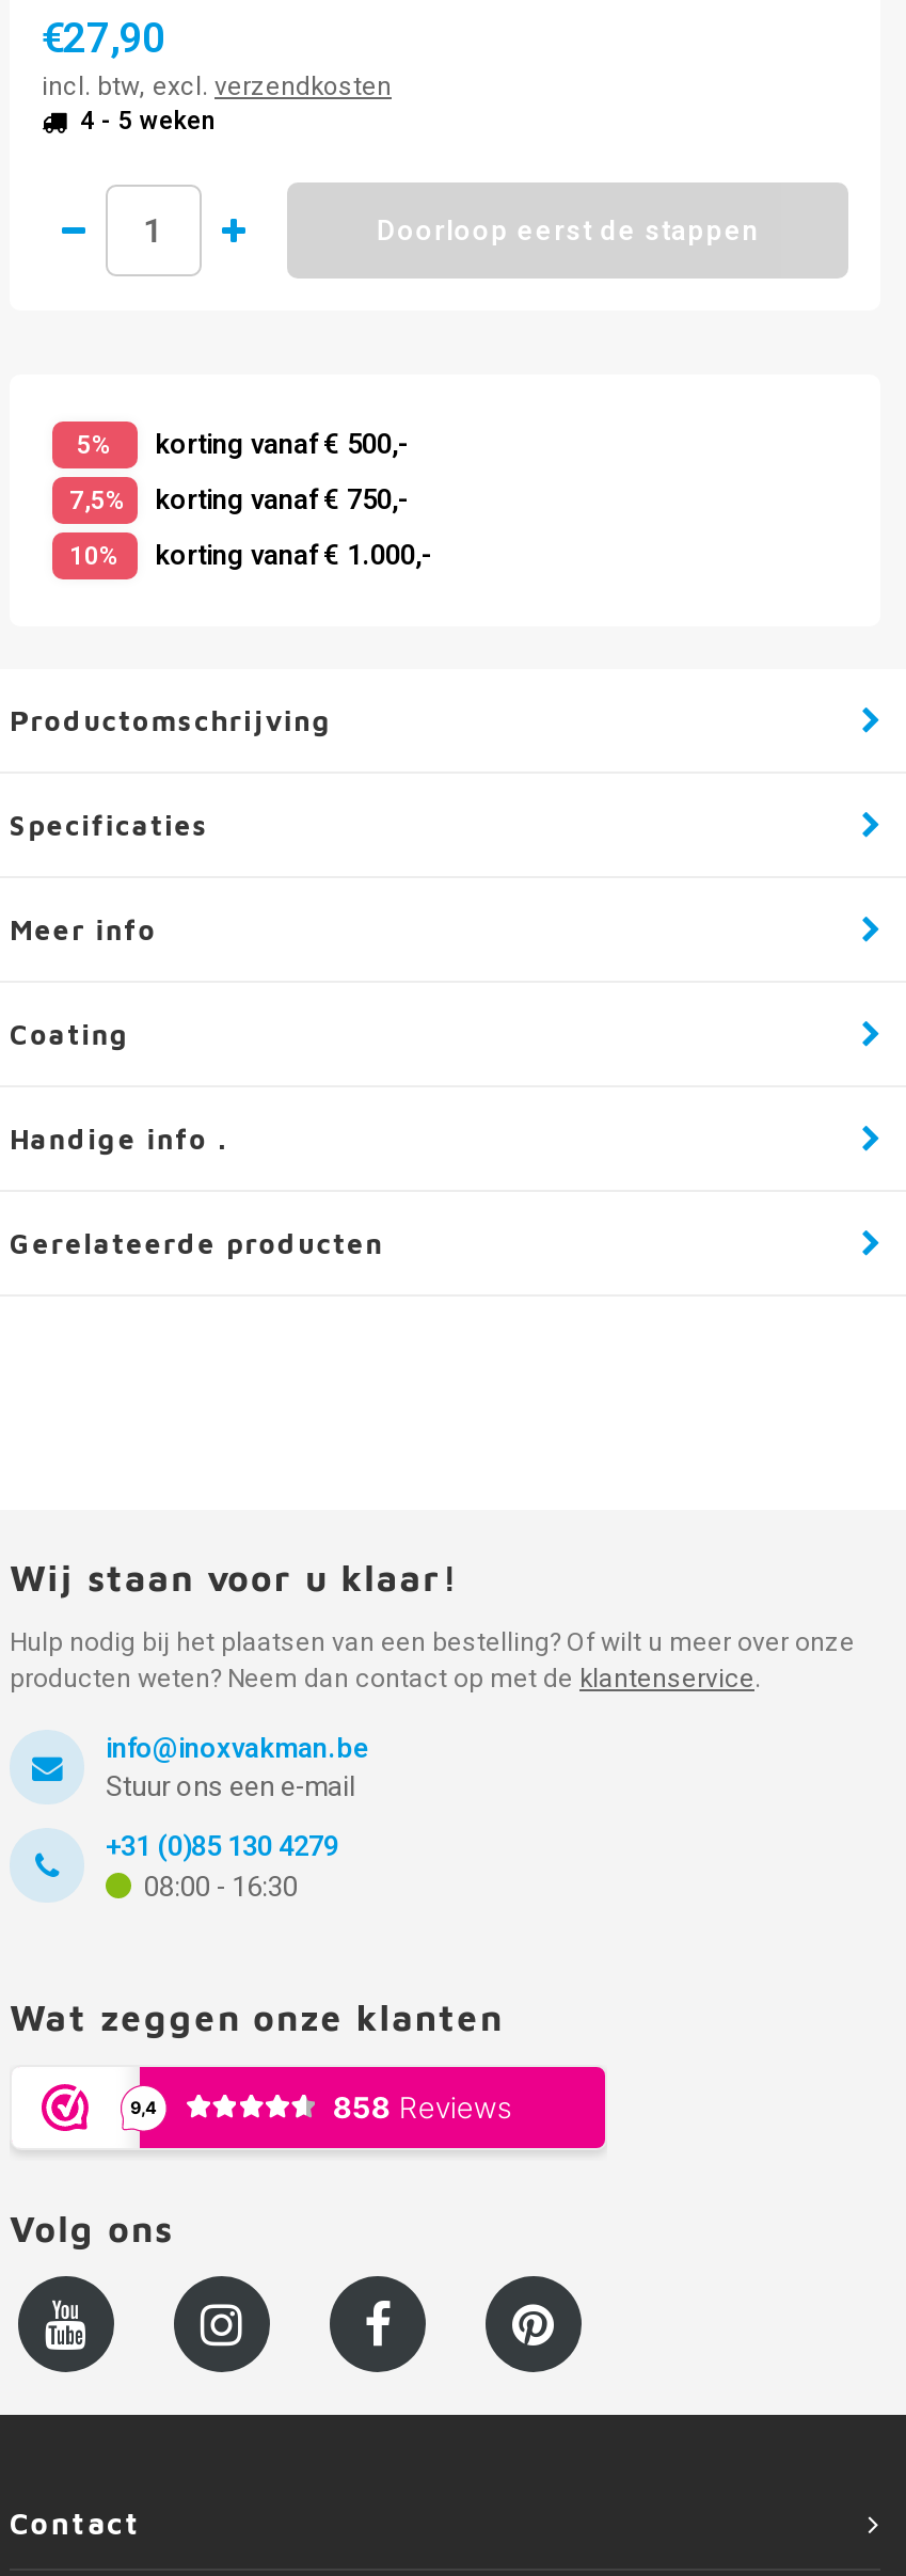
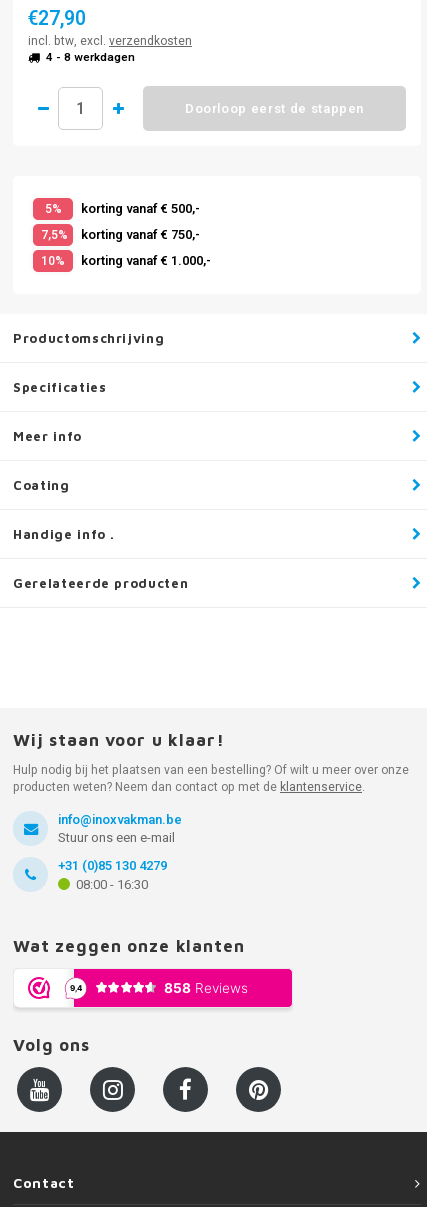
- 4 - 5 weken
+ 4 - 8 werkdagen
